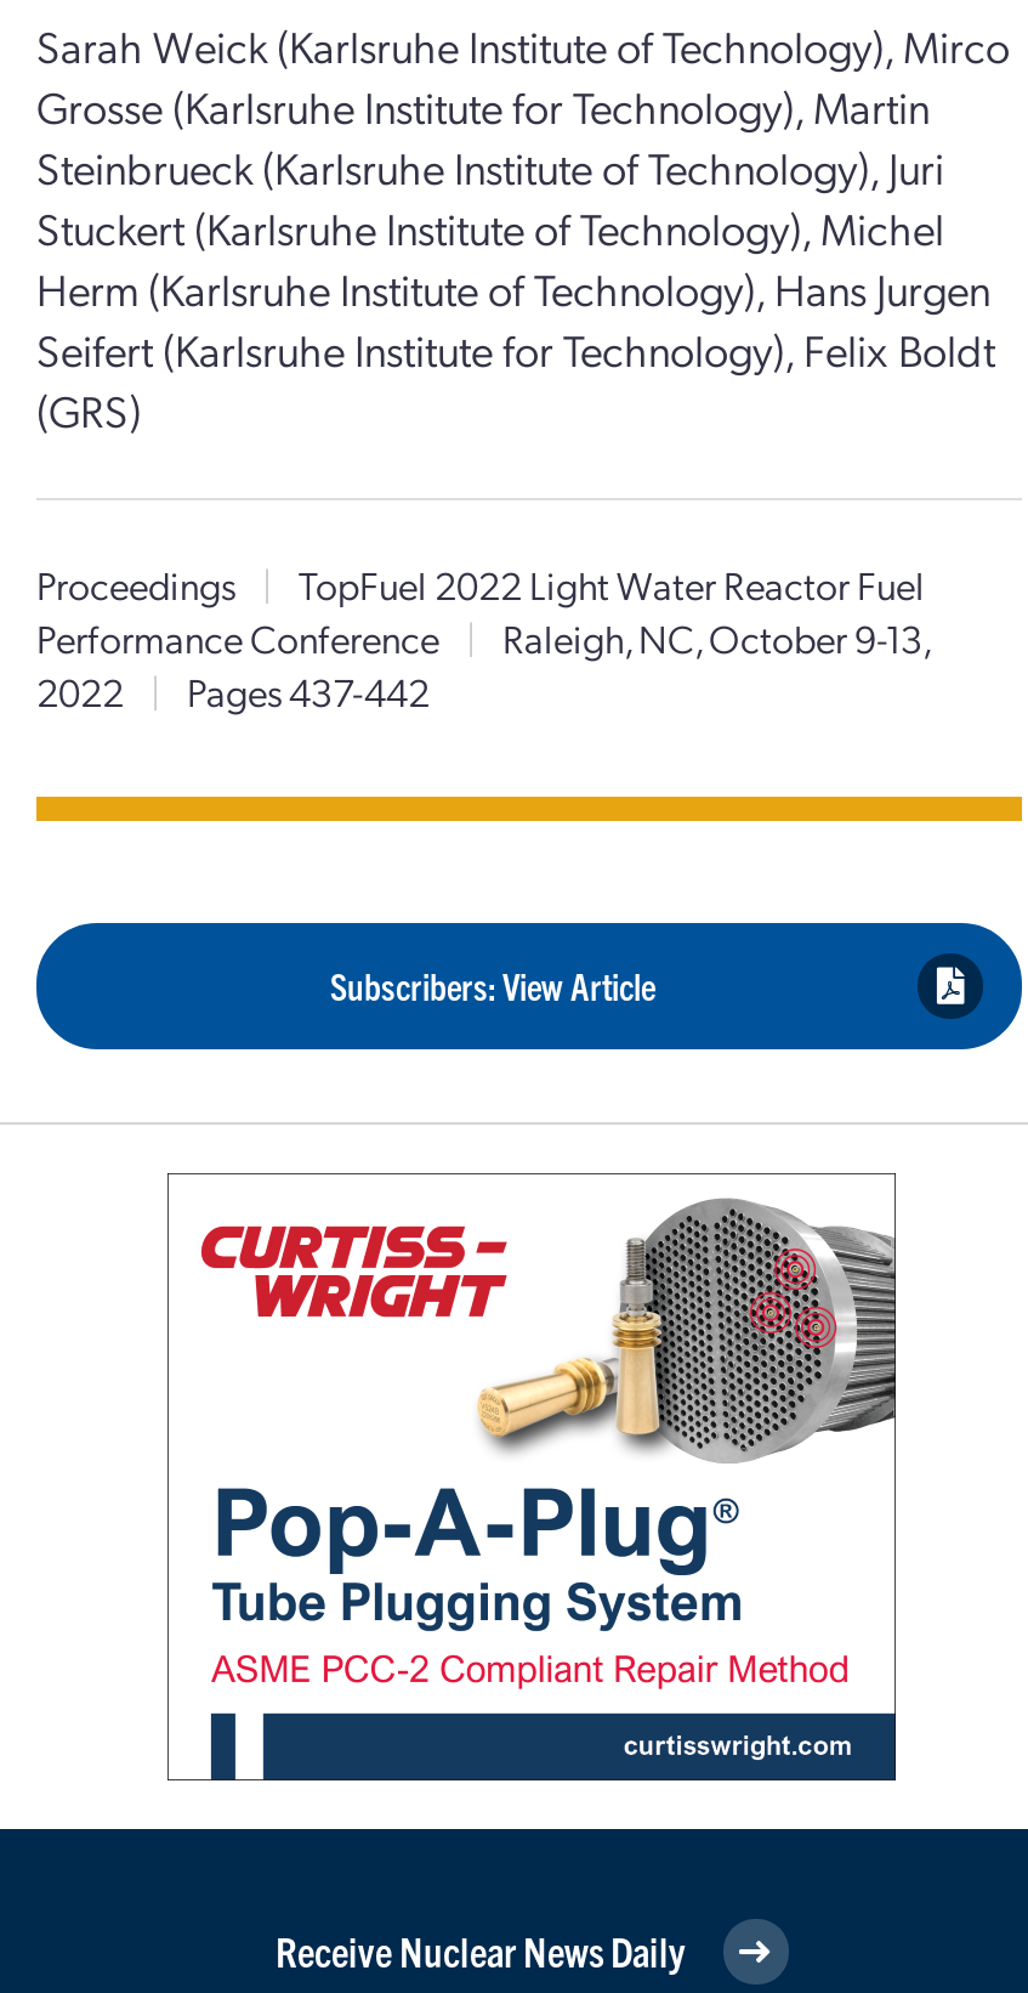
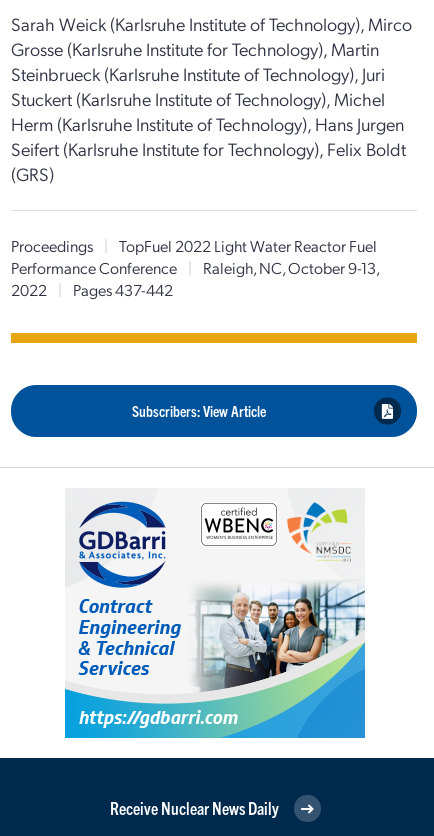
- [image]
+ [image]
